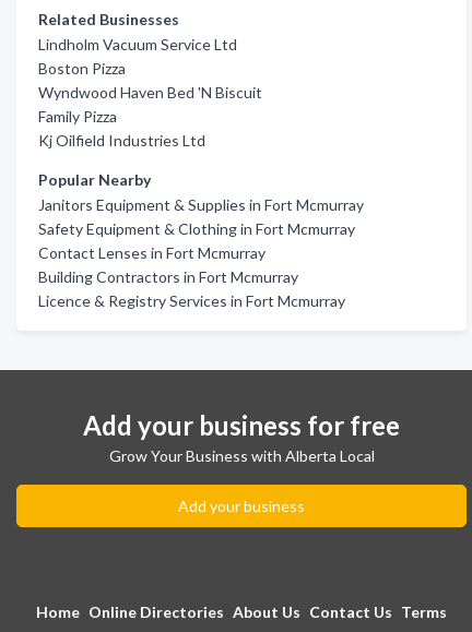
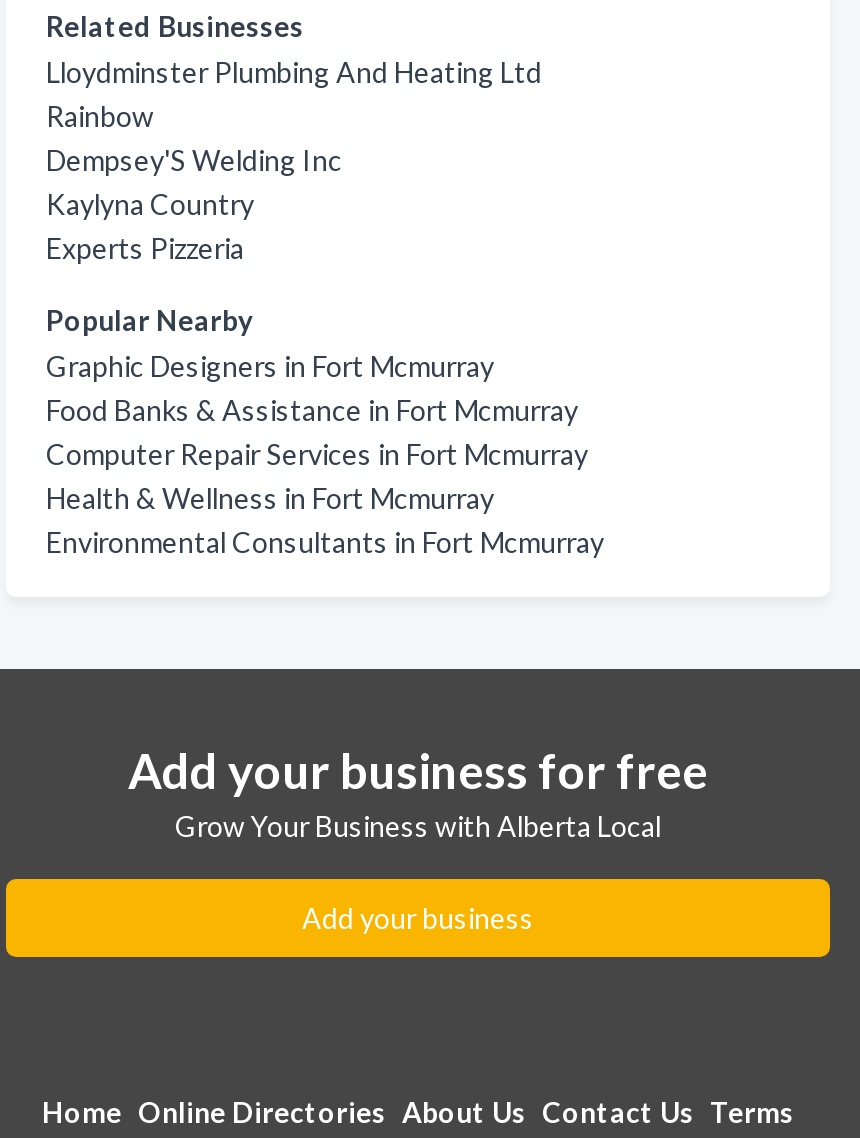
- Lindholm Vacuum Service Ltd
- Boston Pizza
- Wyndwood Haven Bed 'N Biscuit
- Family Pizza
- Kj Oilfield Industries Ltd
+ Lloydminster Plumbing And Heating Ltd
+ Rainbow
+ Dempsey'S Welding Inc
+ Kaylyna Country
+ Experts Pizzeria

- Janitors Equipment & Supplies in Fort Mcmurray
- Safety Equipment & Clothing in Fort Mcmurray
- Contact Lenses in Fort Mcmurray
- Building Contractors in Fort Mcmurray
- Licence & Registry Services in Fort Mcmurray
+ Graphic Designers in Fort Mcmurray
+ Food Banks & Assistance in Fort Mcmurray
+ Computer Repair Services in Fort Mcmurray
+ Health & Wellness in Fort Mcmurray
+ Environmental Consultants in Fort Mcmurray
